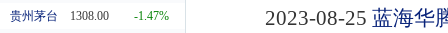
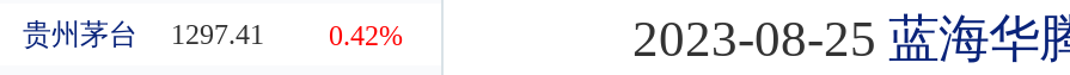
- 1308.00
+ 1297.41

- -1.47%
+ 0.42%
